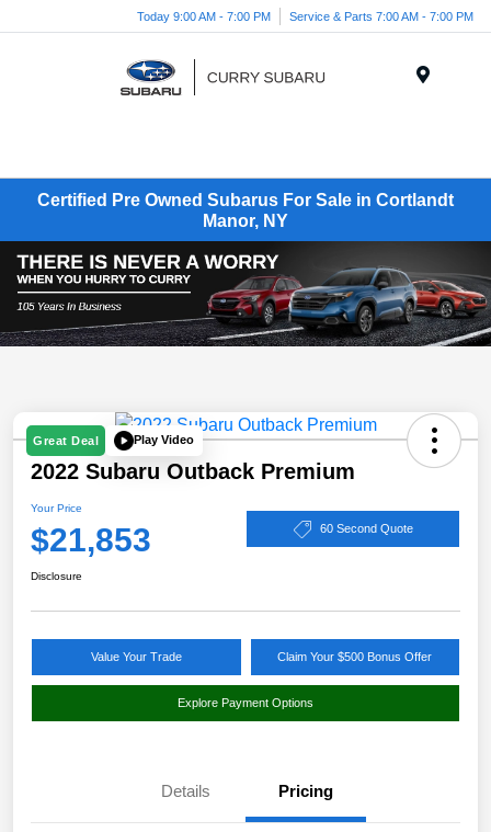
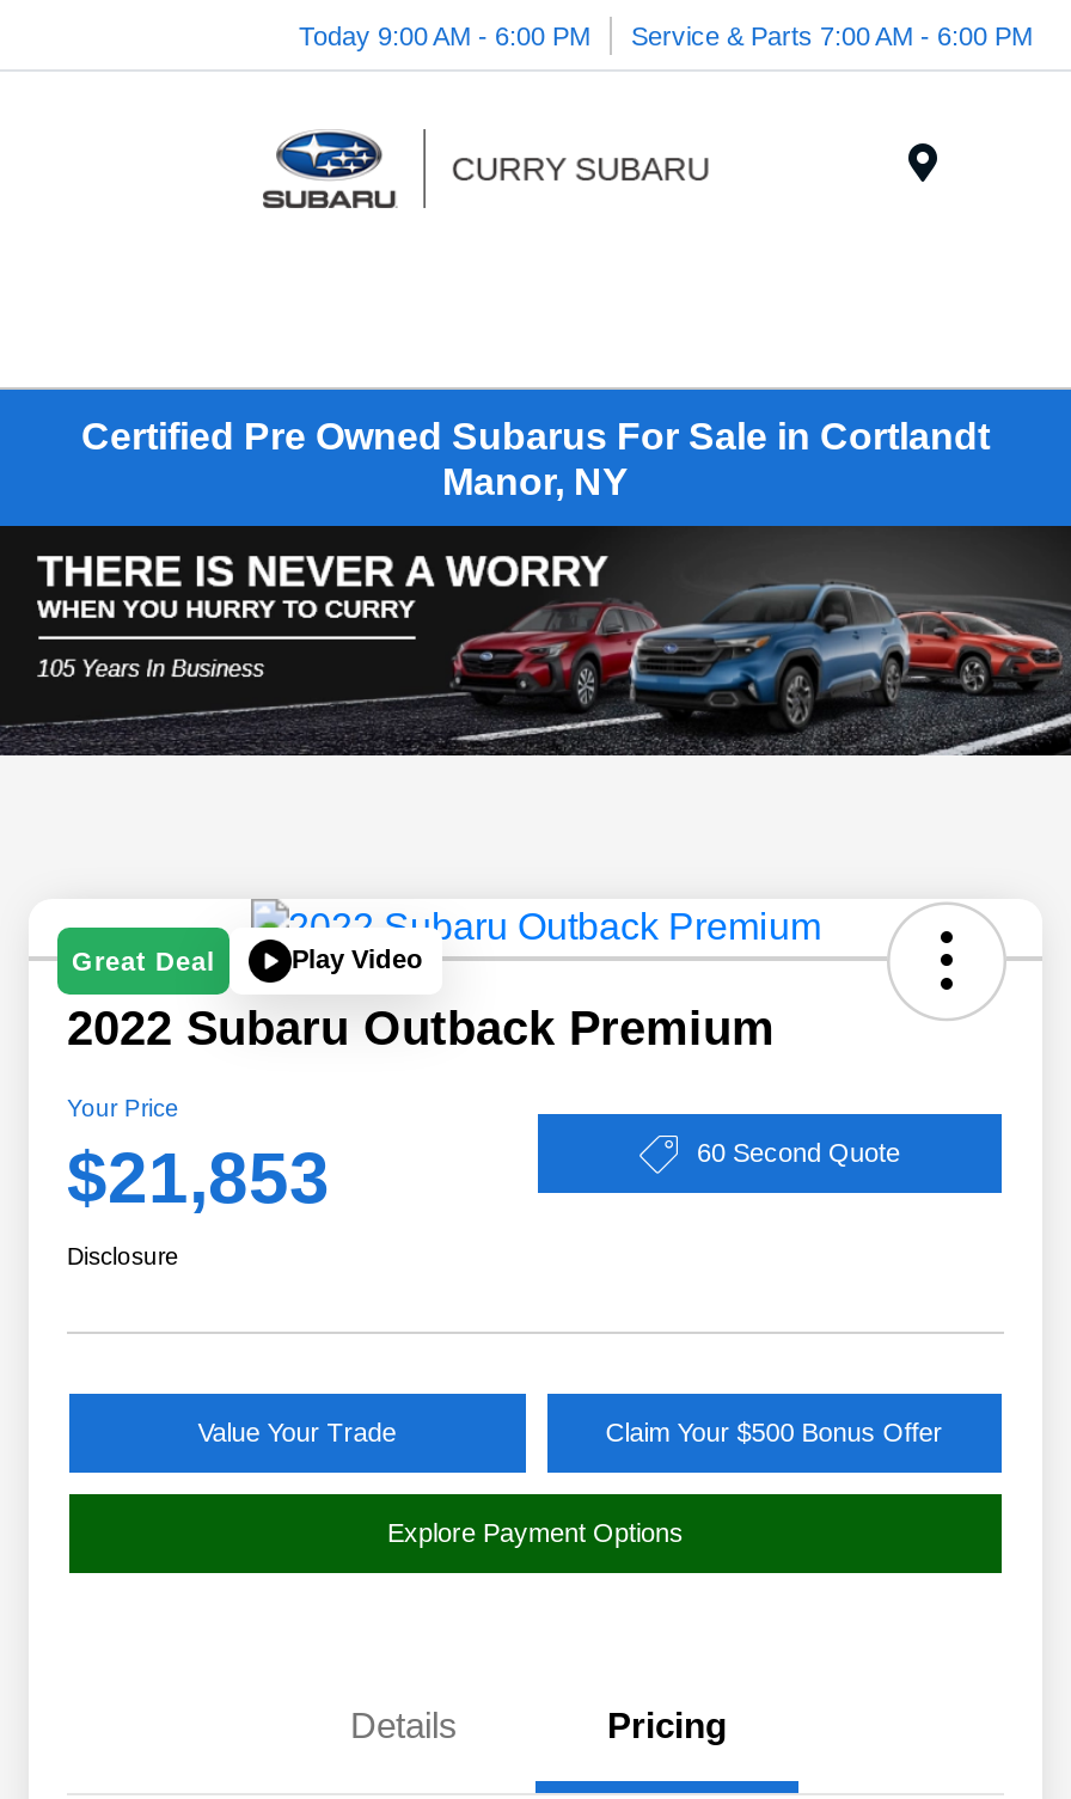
- Today 9:00 AM - 7:00 PM
+ Today 9:00 AM - 6:00 PM

- Service & Parts 7:00 AM - 7:00 PM
+ Service & Parts 7:00 AM - 6:00 PM
